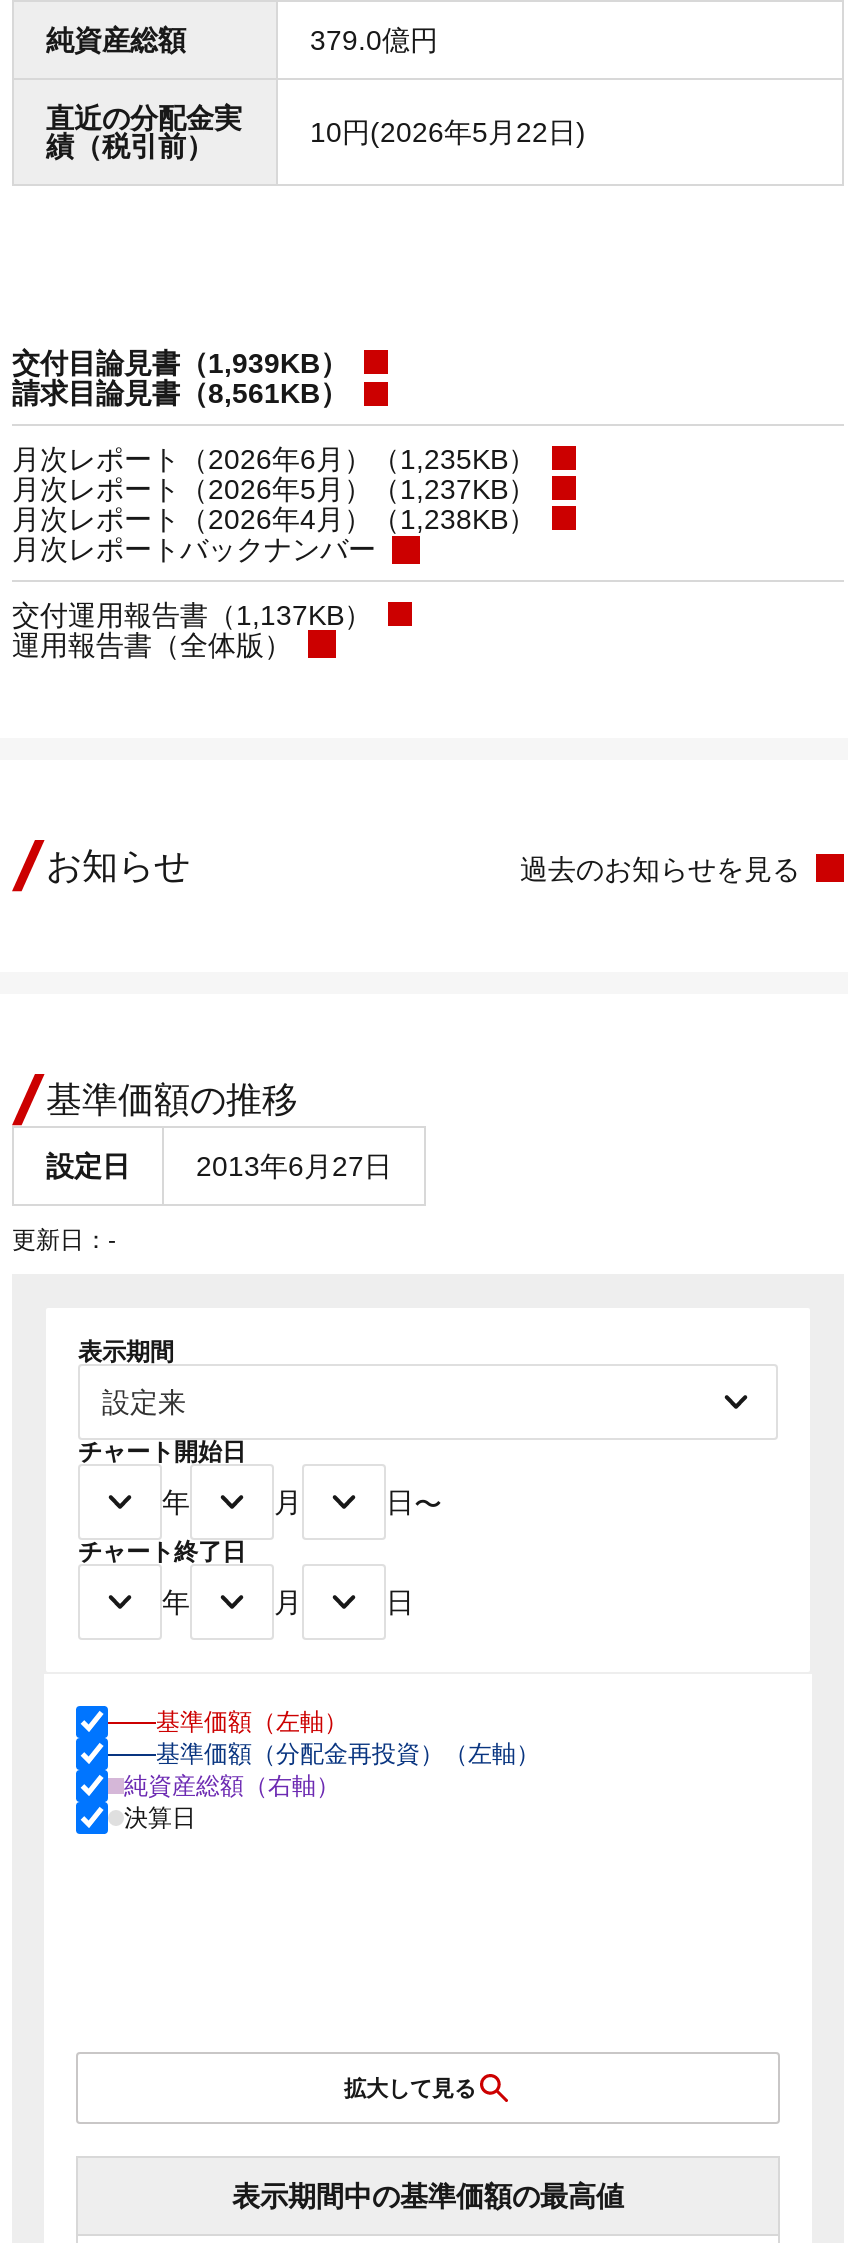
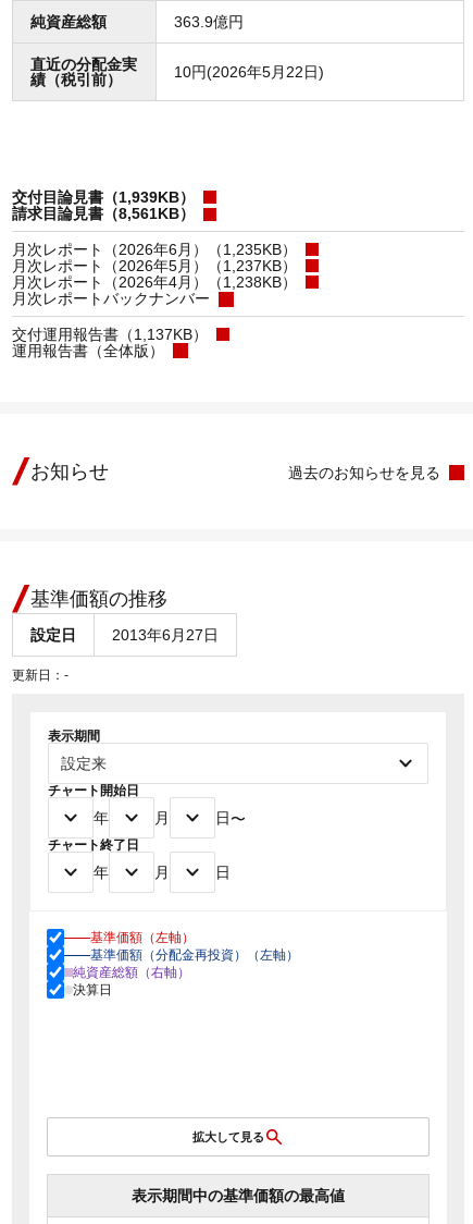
- 379.0億円
+ 363.9億円
